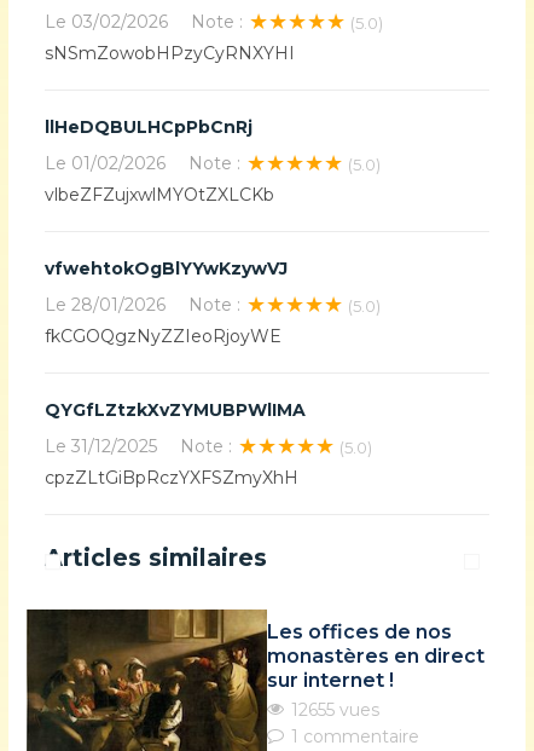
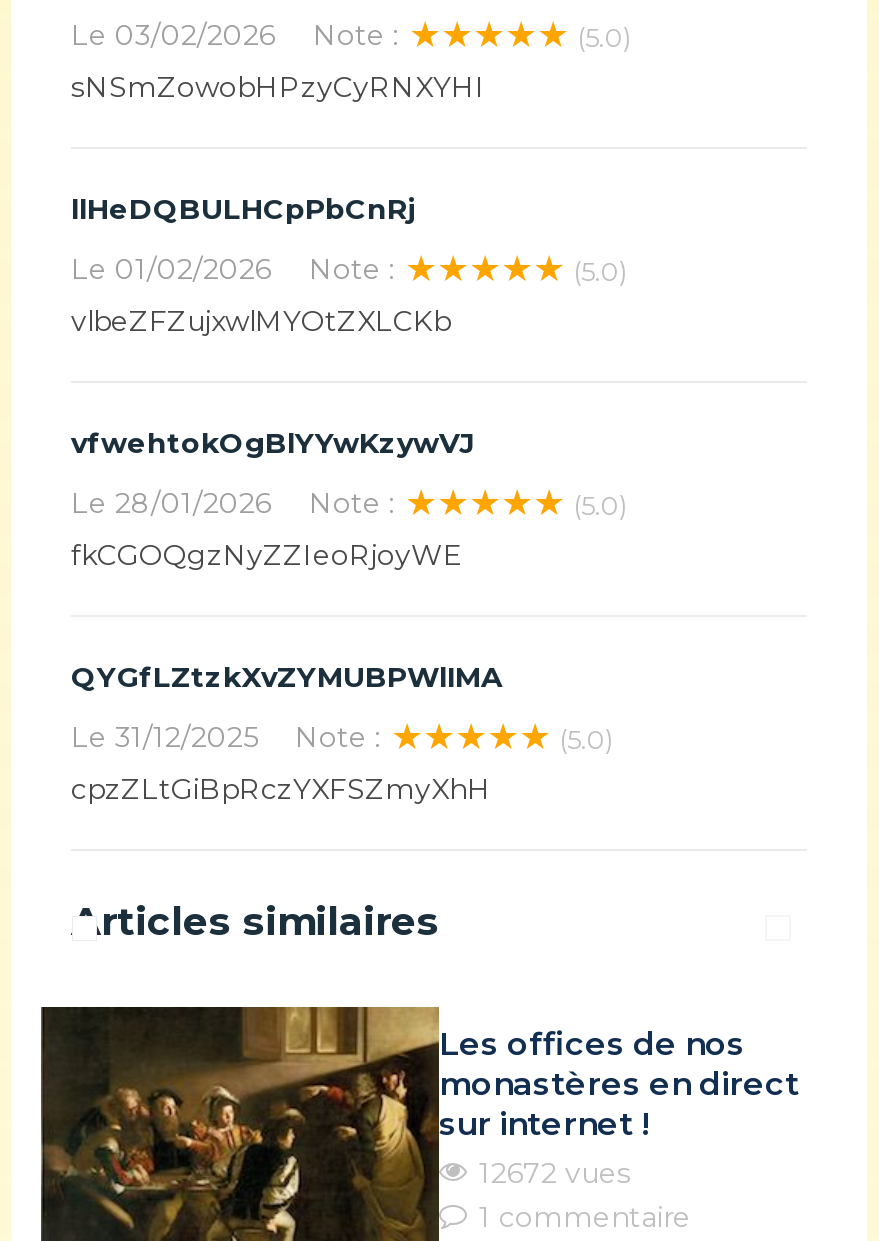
- 12655 vues
+ 12672 vues
